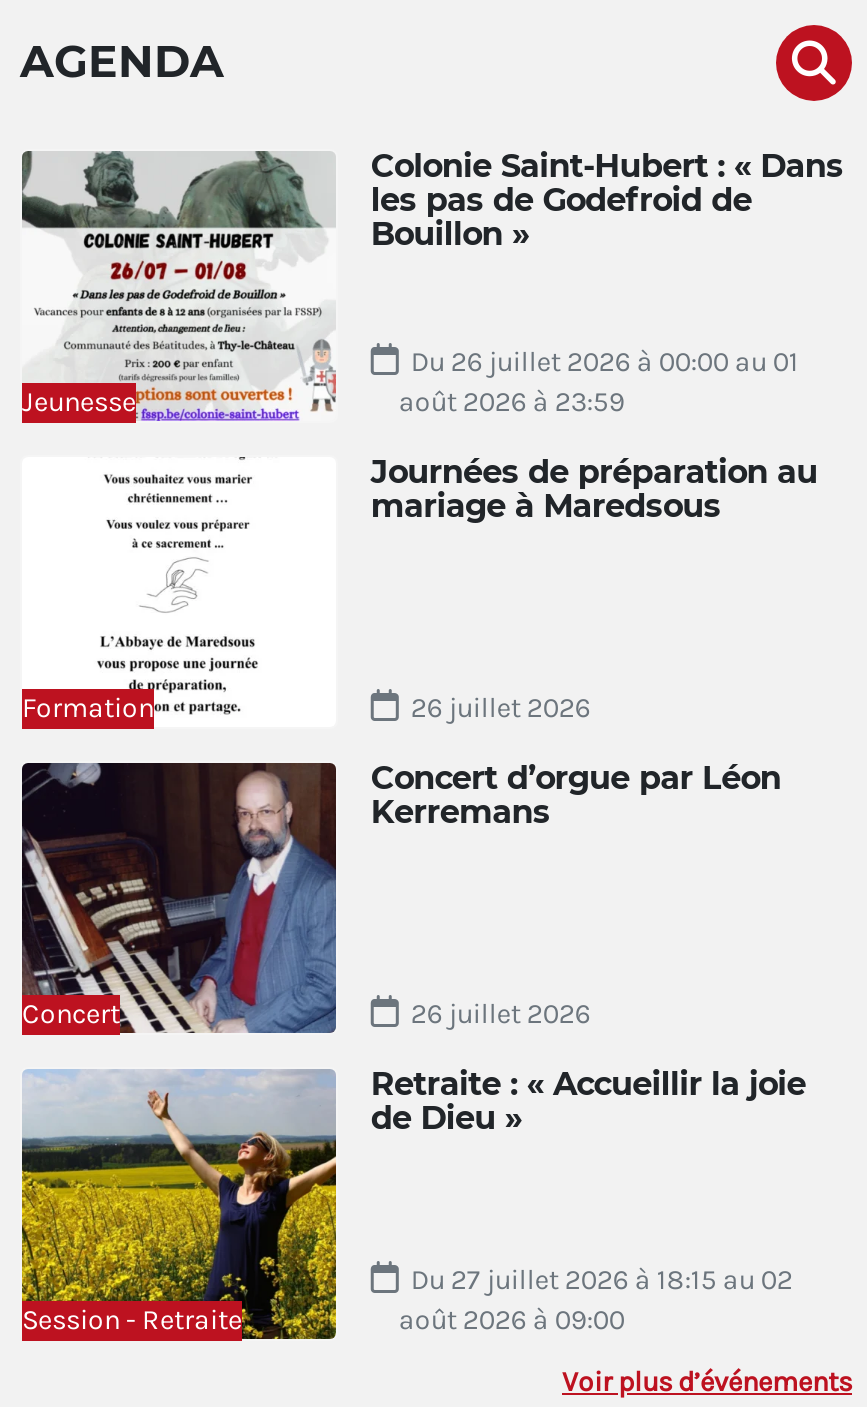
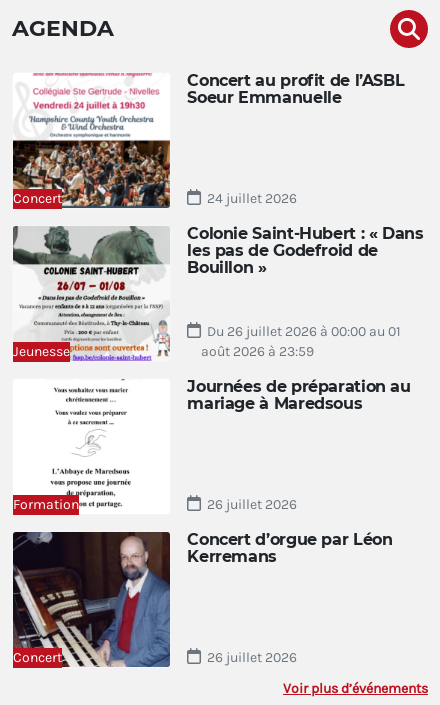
+ [image]
+ Concert

+ Concert au profit de l’ASBL
+ Soeur Emmanuelle

+ 24 juillet 2026

moved down: [image] | Jeunesse | Colonie Saint-Hubert : « Dans | ... | Kerremans | 26 juillet 2026

- [image]
- Session - Retraite

- Retraite : « Accueillir la joie
- de Dieu »

- Du 27 juillet 2026 à 18:15 au 02
- août 2026 à 09:00
